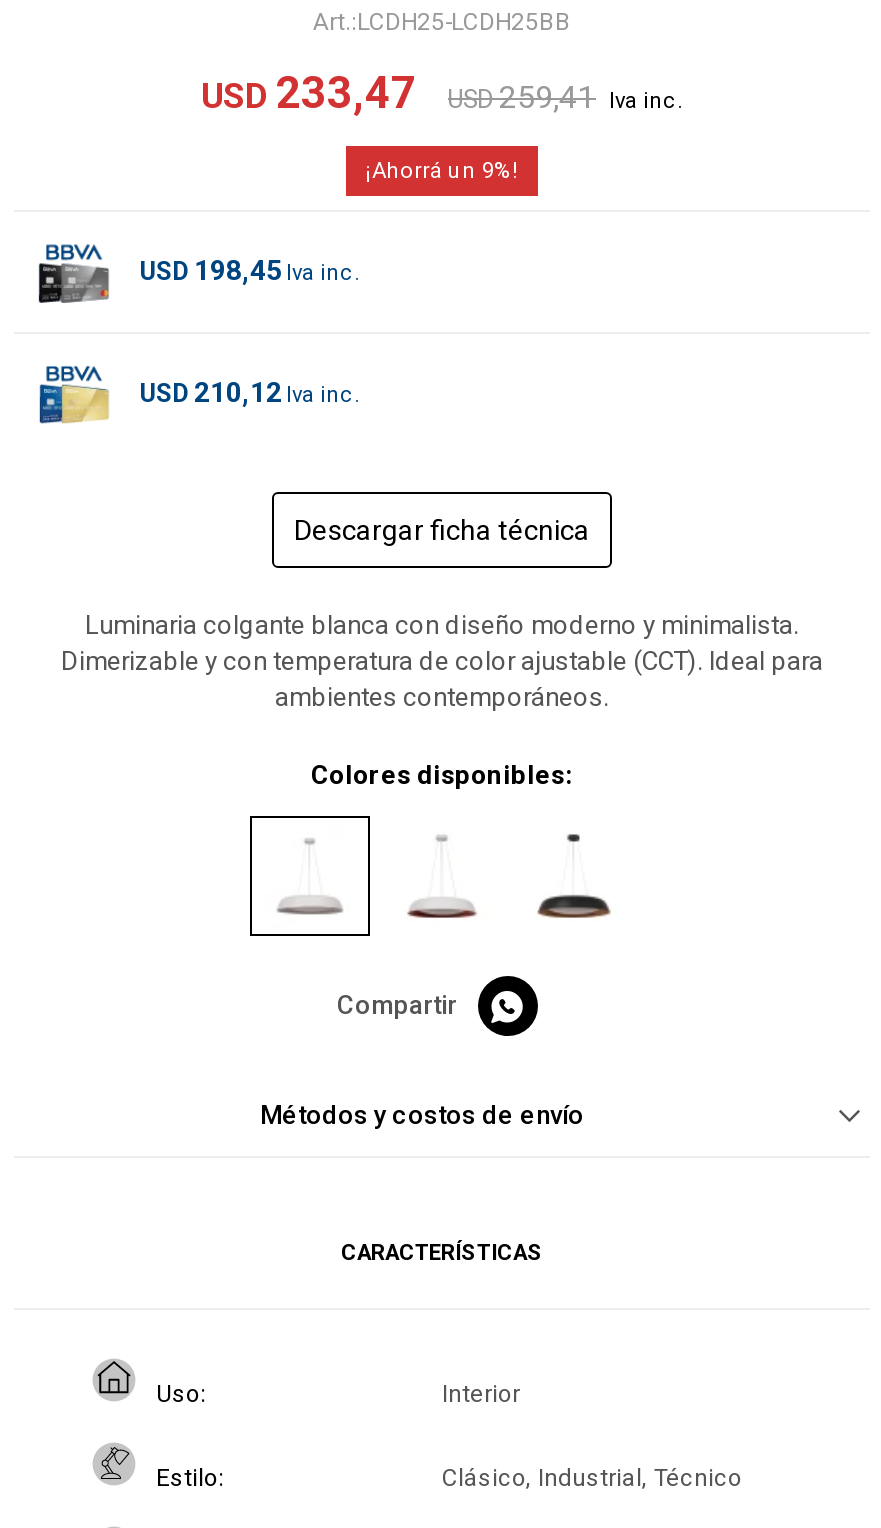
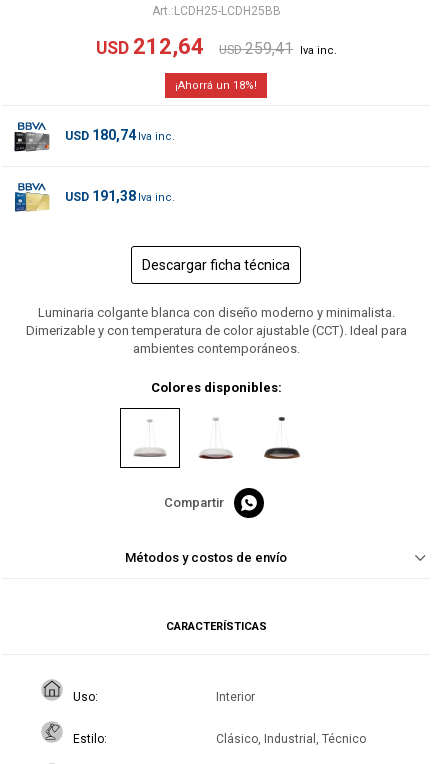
- USD 233,47
+ USD 212,64

- 9
+ 18

- USD 198,45
+ USD 180,74

- USD 210,12
+ USD 191,38
